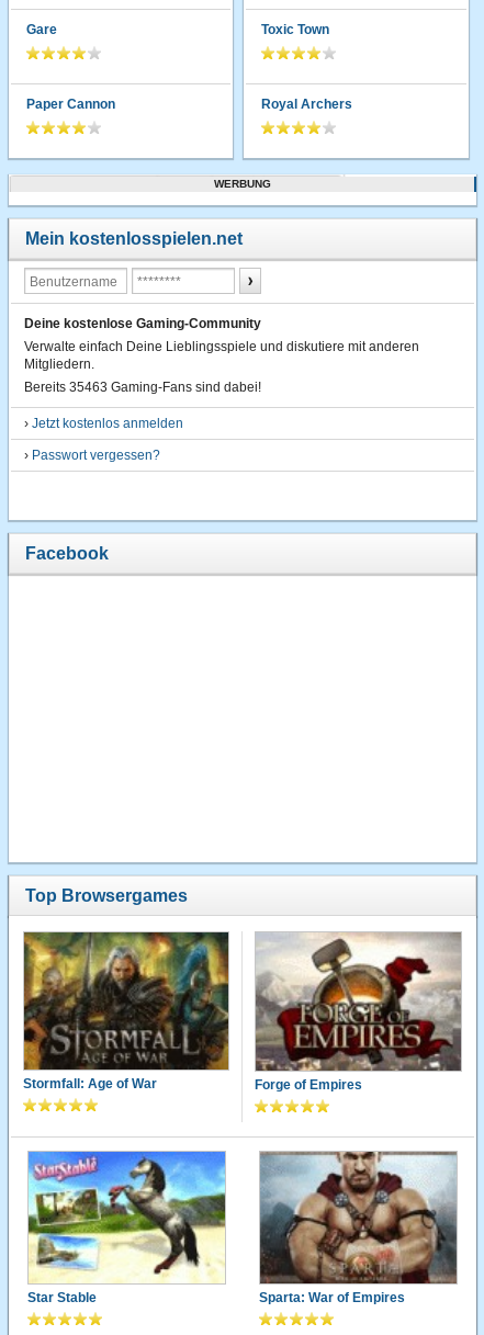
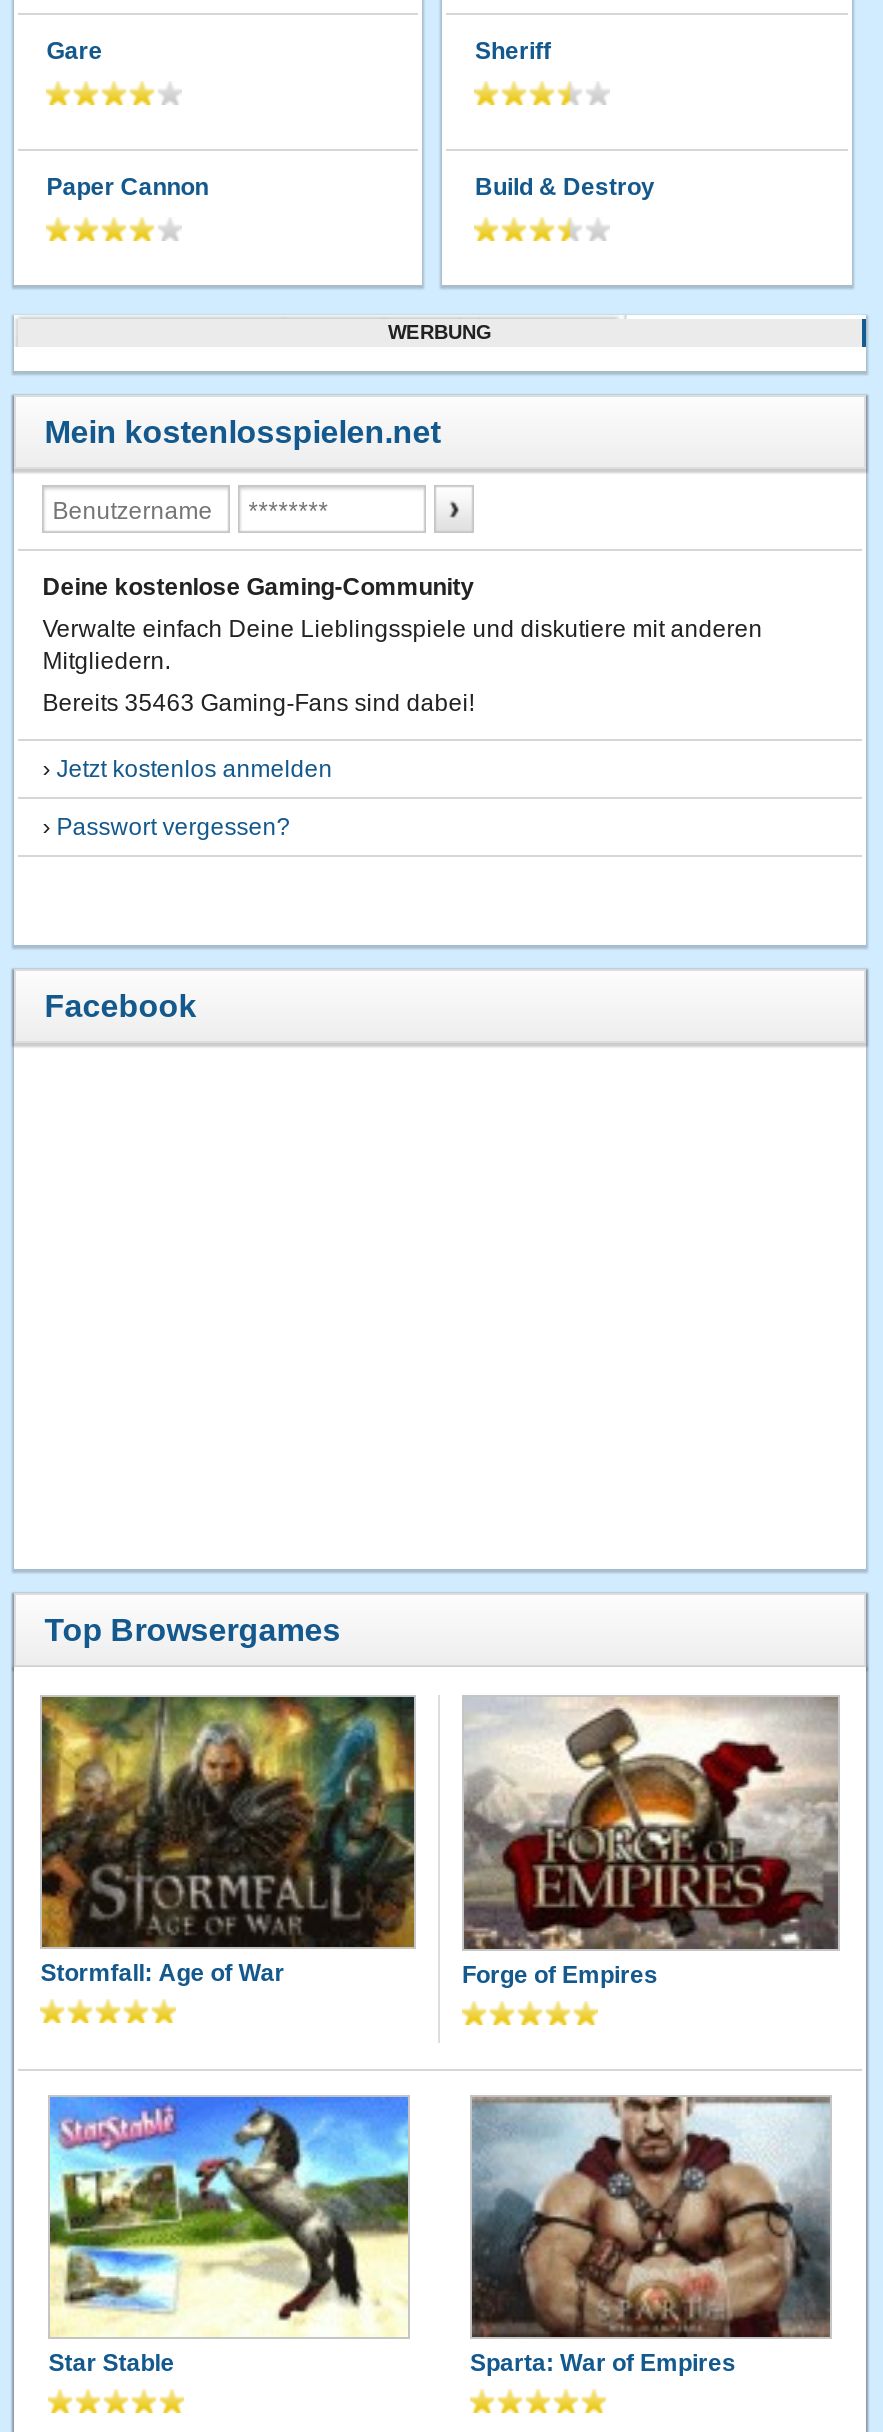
- Toxic Town
+ Sheriff

- Royal Archers
+ Build & Destroy
